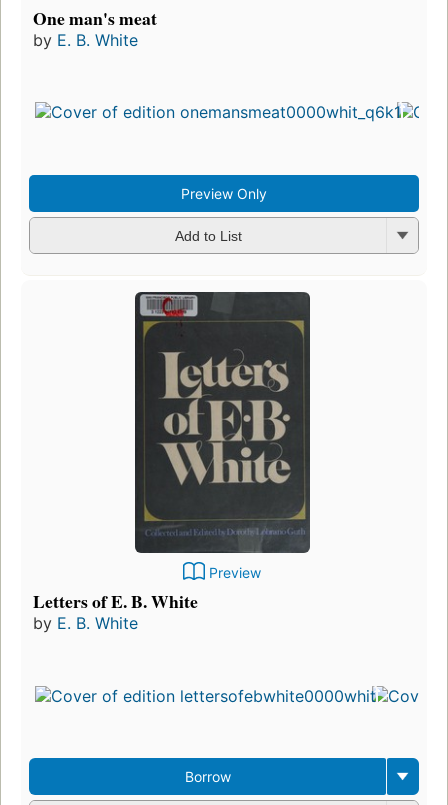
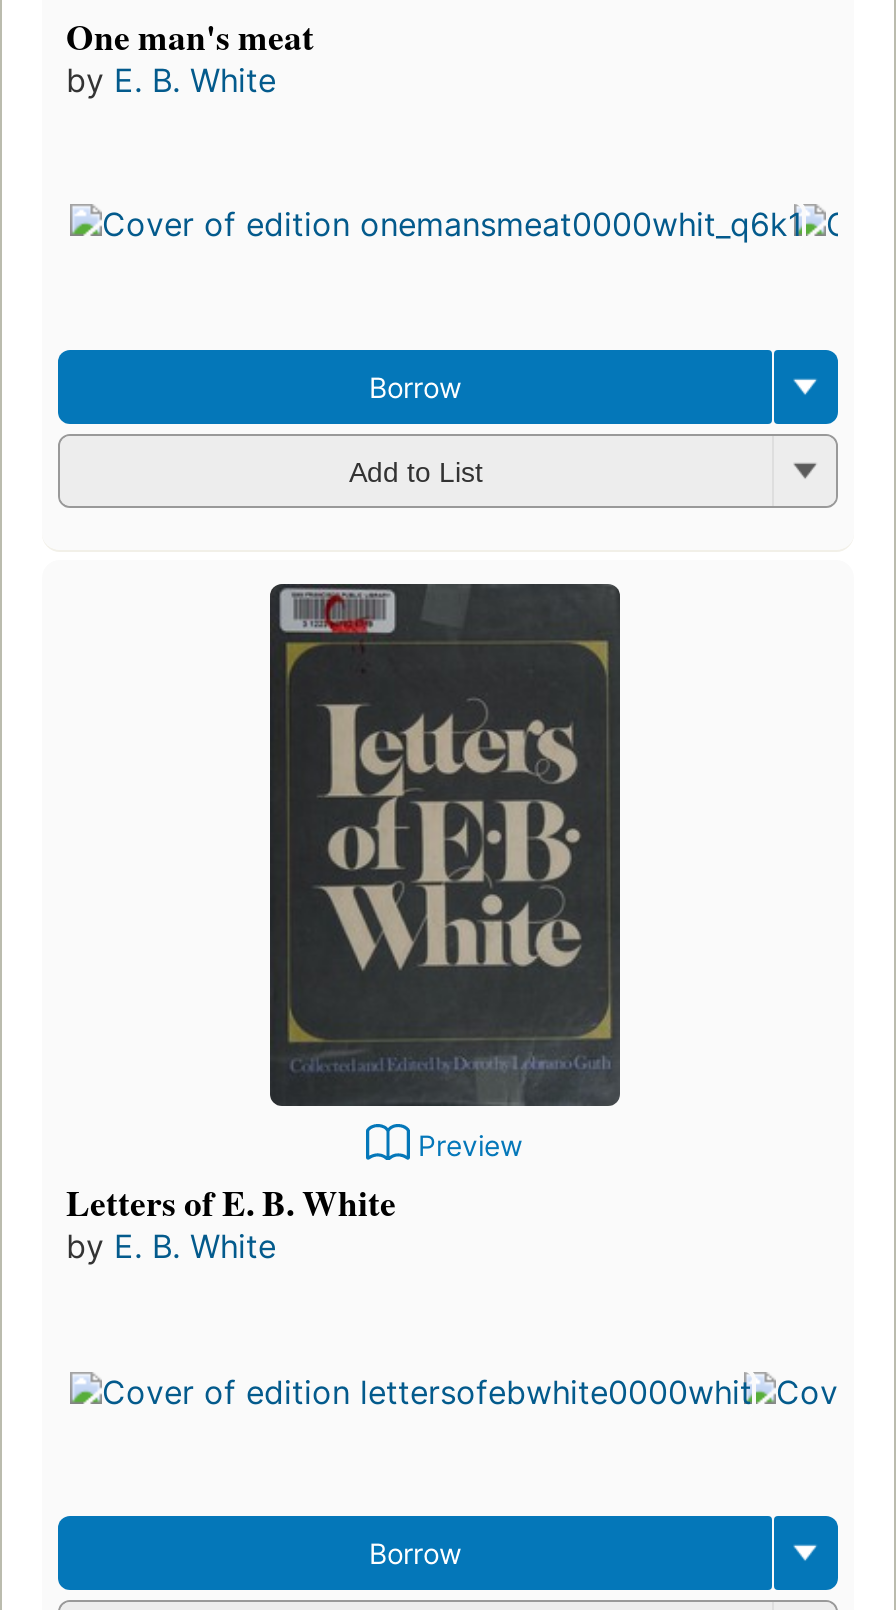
- Preview Only
+ Borrow
